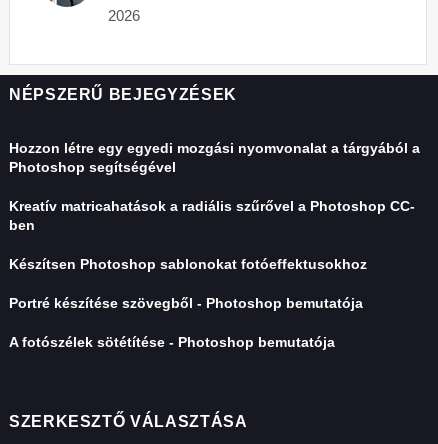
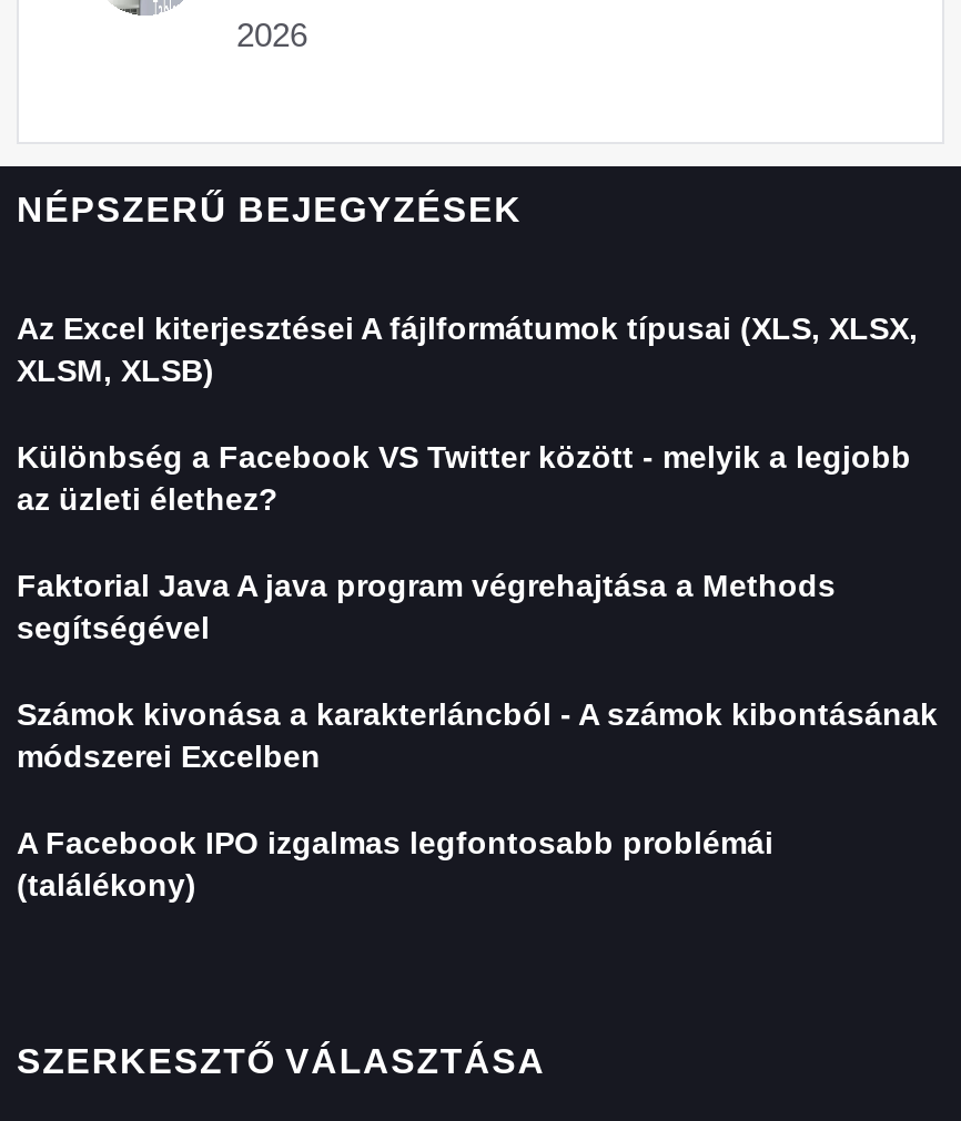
- Hozzon létre egy egyedi mozgási nyomvonalat a tárgyából a
- Photoshop segítségével
+ Az Excel kiterjesztései A fájlformátumok típusai (XLS, XLSX,
+ XLSM, XLSB)

- Kreatív matricahatások a radiális szűrővel a Photoshop CC-
- ben
+ Különbség a Facebook VS Twitter között - melyik a legjobb
+ az üzleti élethez?

- Készítsen Photoshop sablonokat fotóeffektusokhoz
+ Faktorial Java A java program végrehajtása a Methods
+ segítségével

- Portré készítése szövegből - Photoshop bemutatója
+ Számok kivonása a karakterláncból - A számok kibontásának
+ módszerei Excelben

- A fotószélek sötétítése - Photoshop bemutatója
+ A Facebook IPO izgalmas legfontosabb problémái
+ (találékony)
